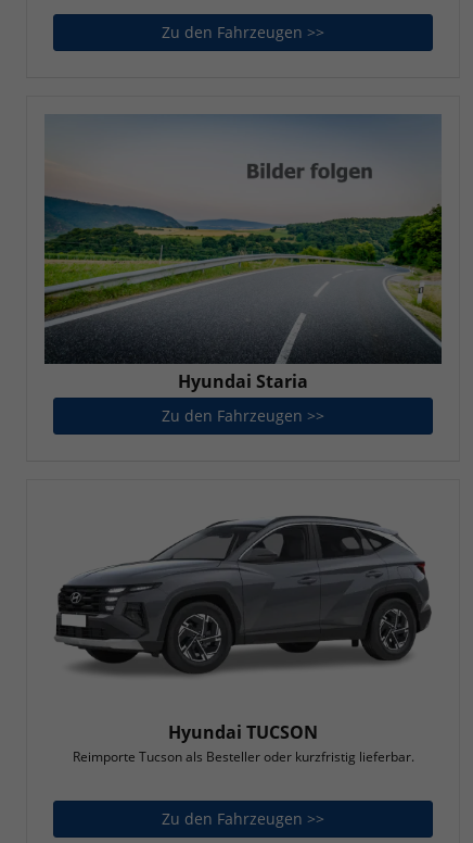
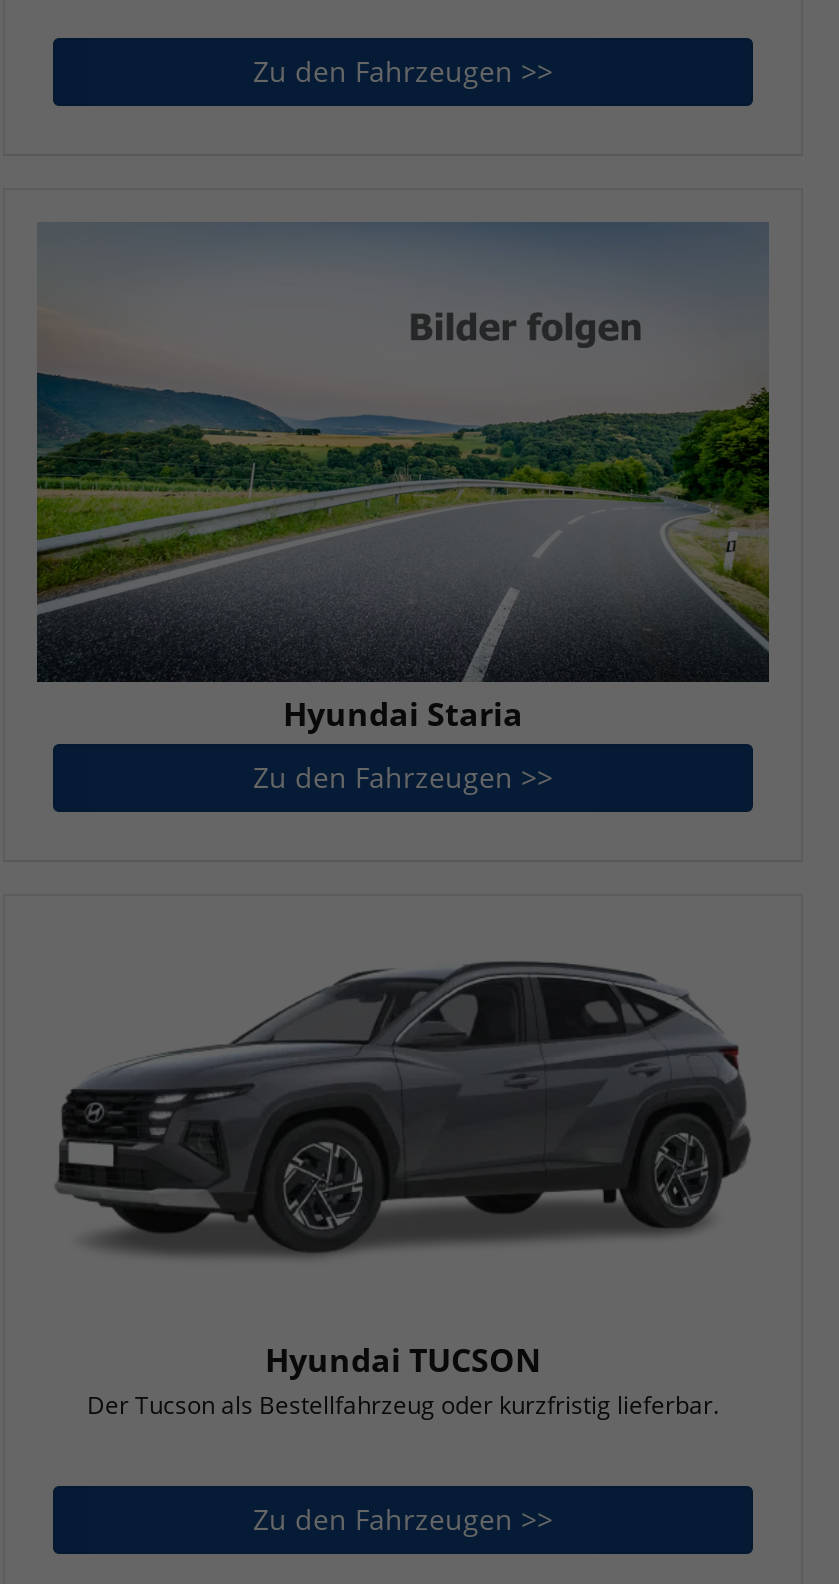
- Reimporte Tucson als Besteller oder kurzfristig lieferbar.
+ Der Tucson als Bestellfahrzeug oder kurzfristig lieferbar.
